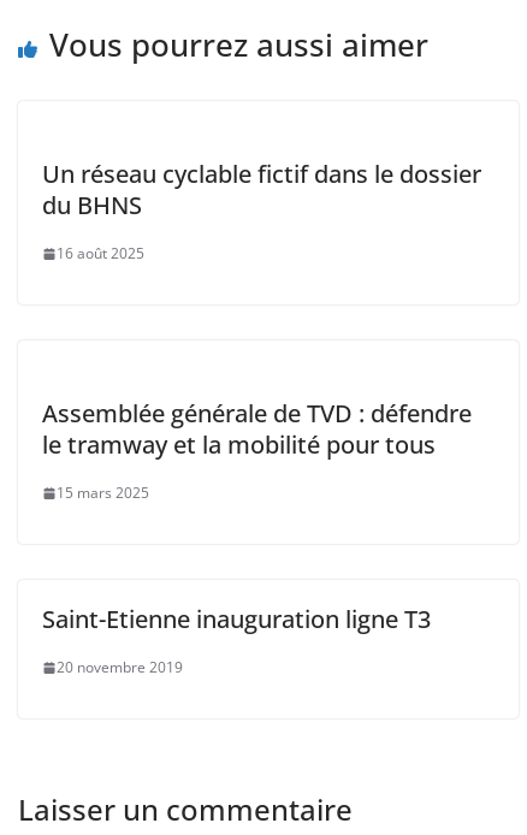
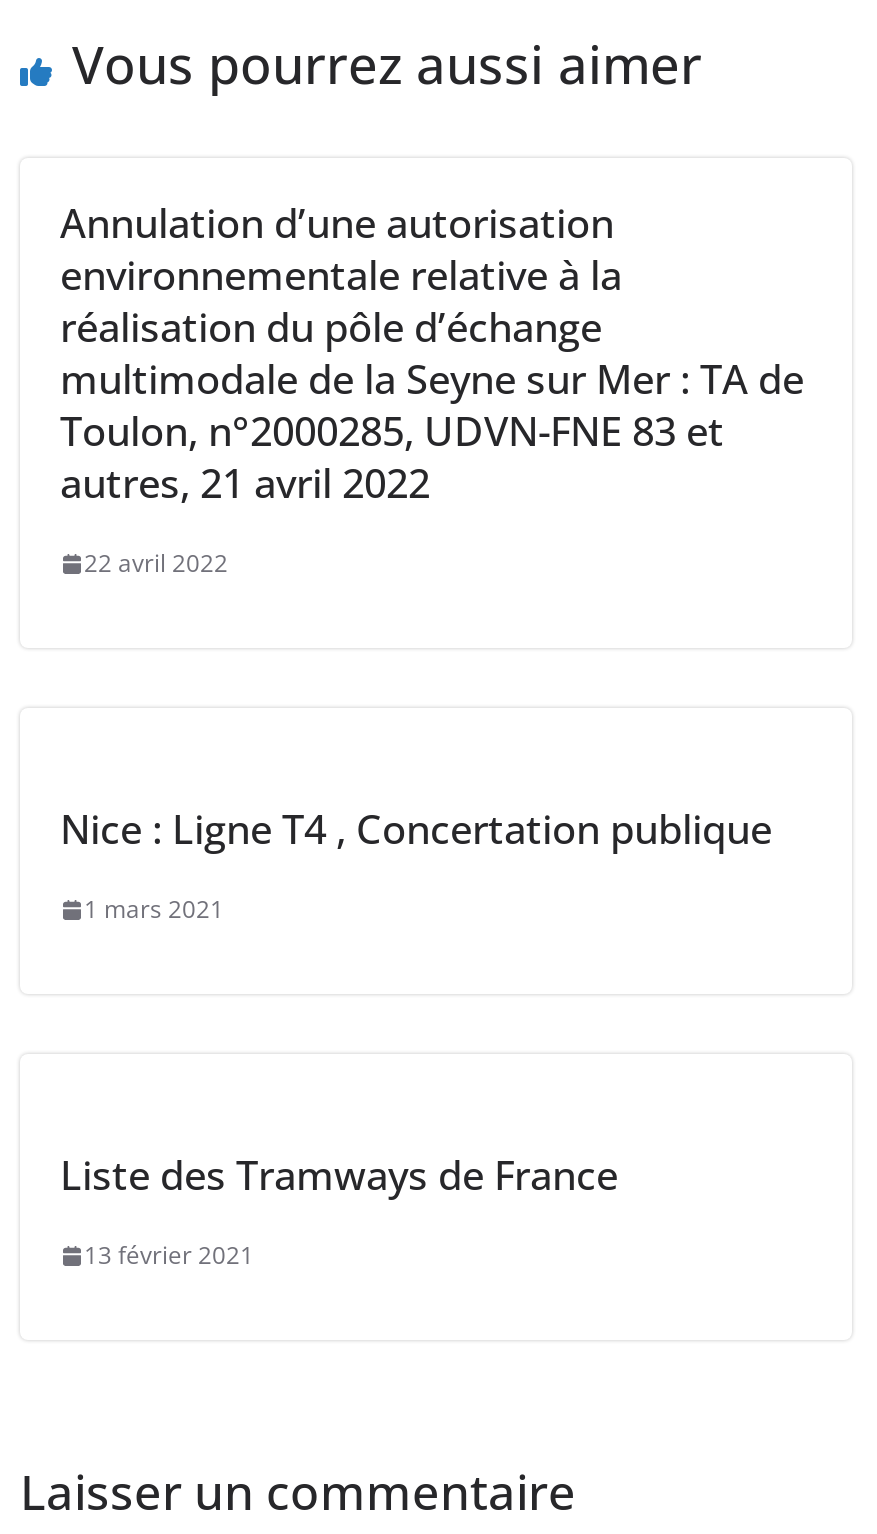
- Un réseau cyclable fictif dans le dossier
- du BHNS
+ Annulation d’une autorisation
+ environnementale relative à la
+ réalisation du pôle d’échange
+ multimodale de la Seyne sur Mer : TA de
+ Toulon, n°2000285, UDVN-FNE 83 et
+ autres, 21 avril 2022

- 16 août 2025
+ 22 avril 2022

- Assemblée générale de TVD : défendre
- le tramway et la mobilité pour tous
+ Nice : Ligne T4 , Concertation publique

- 15 mars 2025
+ 1 mars 2021

- Saint-Etienne inauguration ligne T3
+ Liste des Tramways de France

- 20 novembre 2019
+ 13 février 2021
